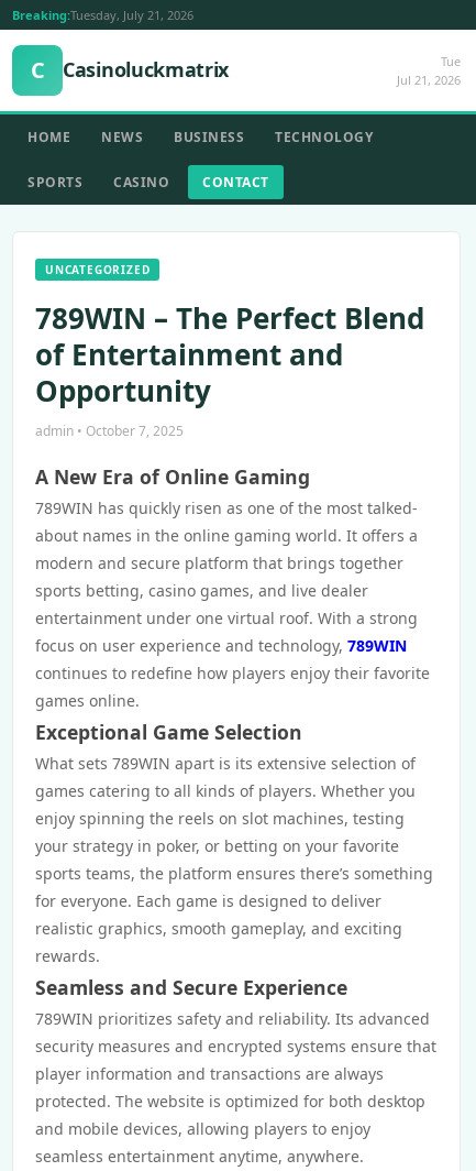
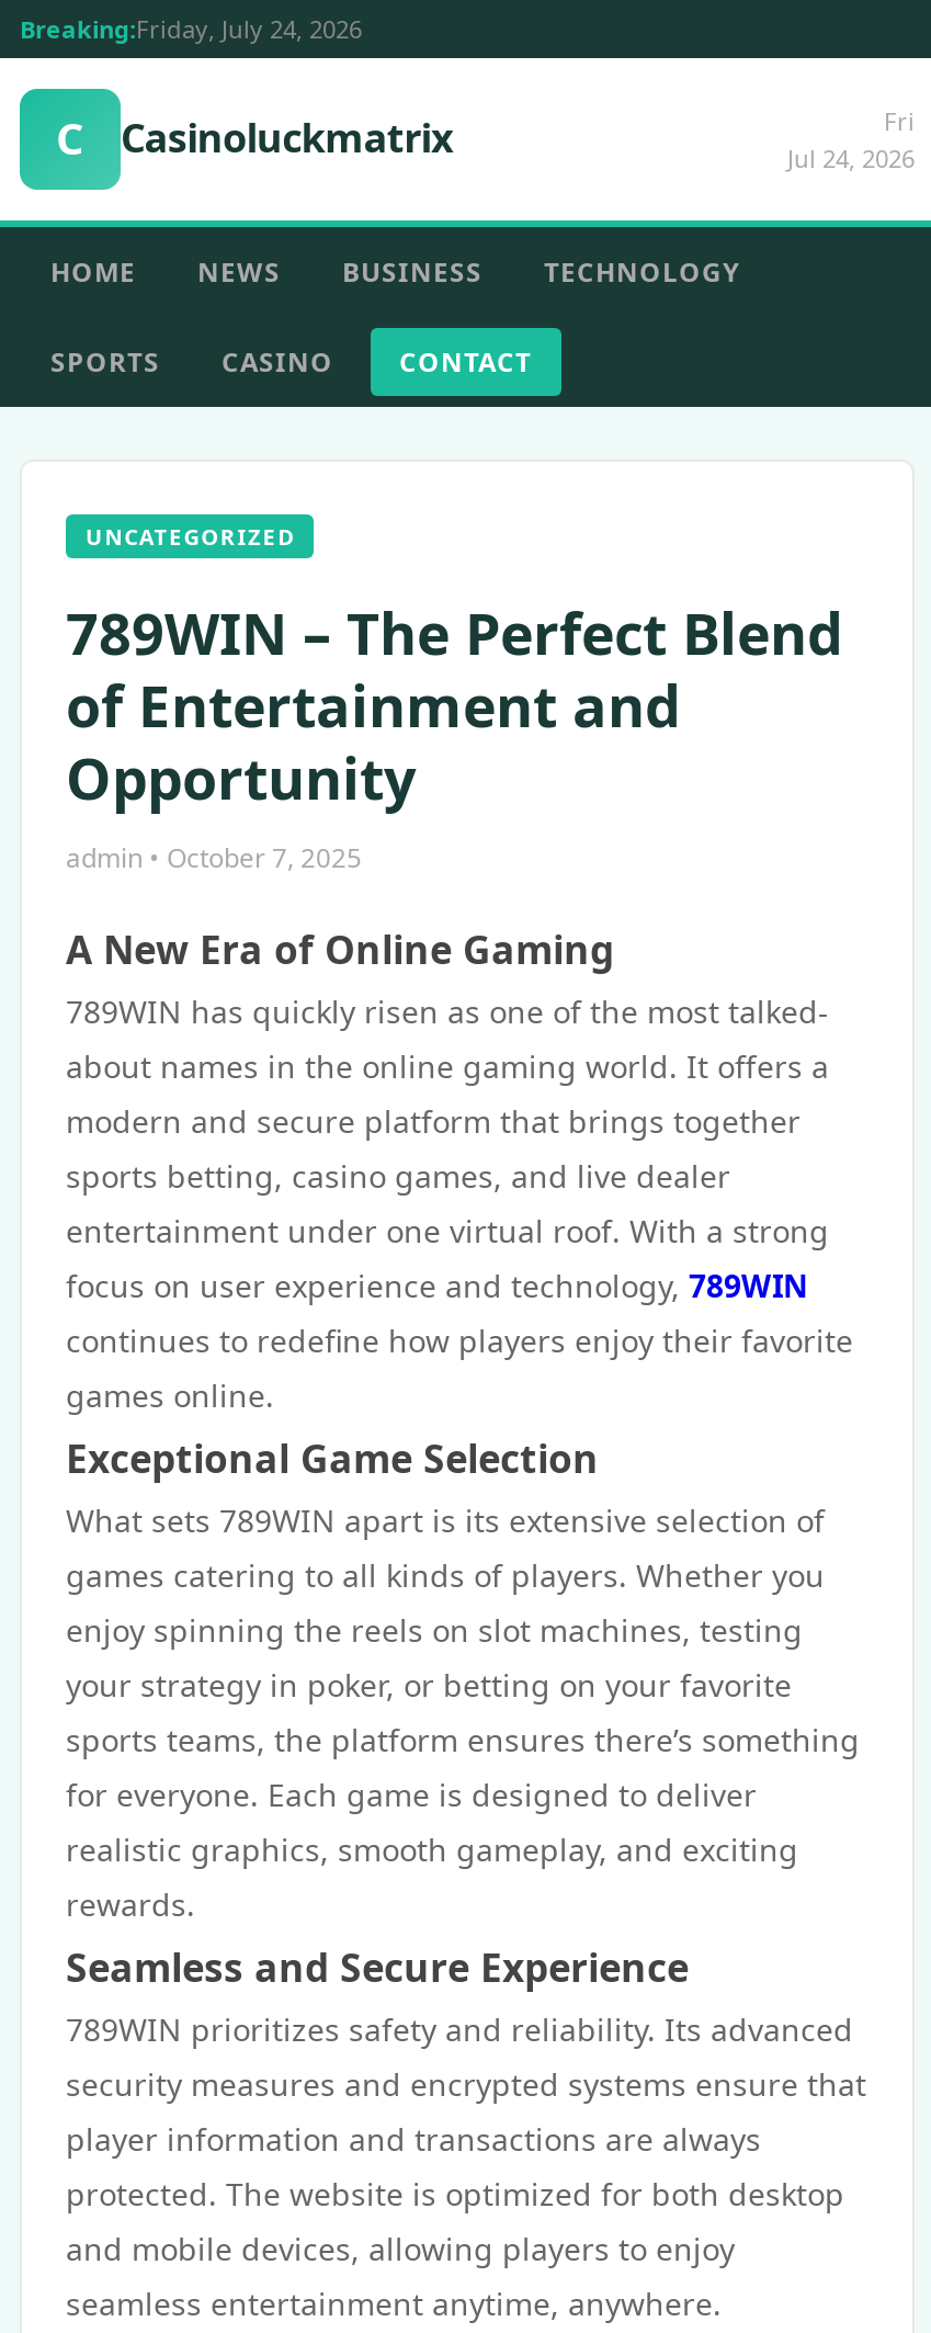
- Breaking:Tuesday, July 21, 2026
+ Breaking:Friday, July 24, 2026

- Tue
- Jul 21, 2026
+ Fri
+ Jul 24, 2026
